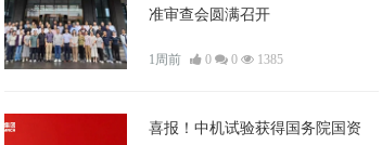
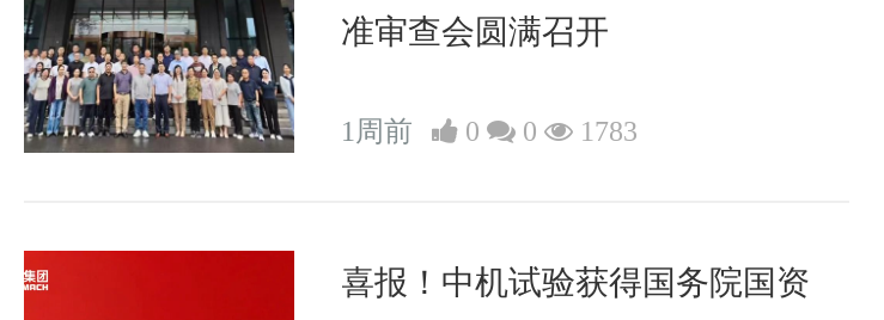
- 1周前 0 0 1385
+ 1周前 0 0 1783
